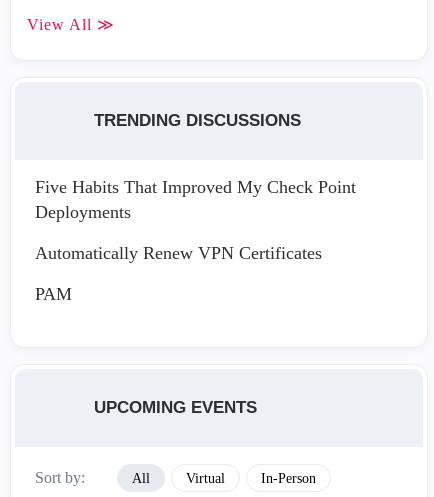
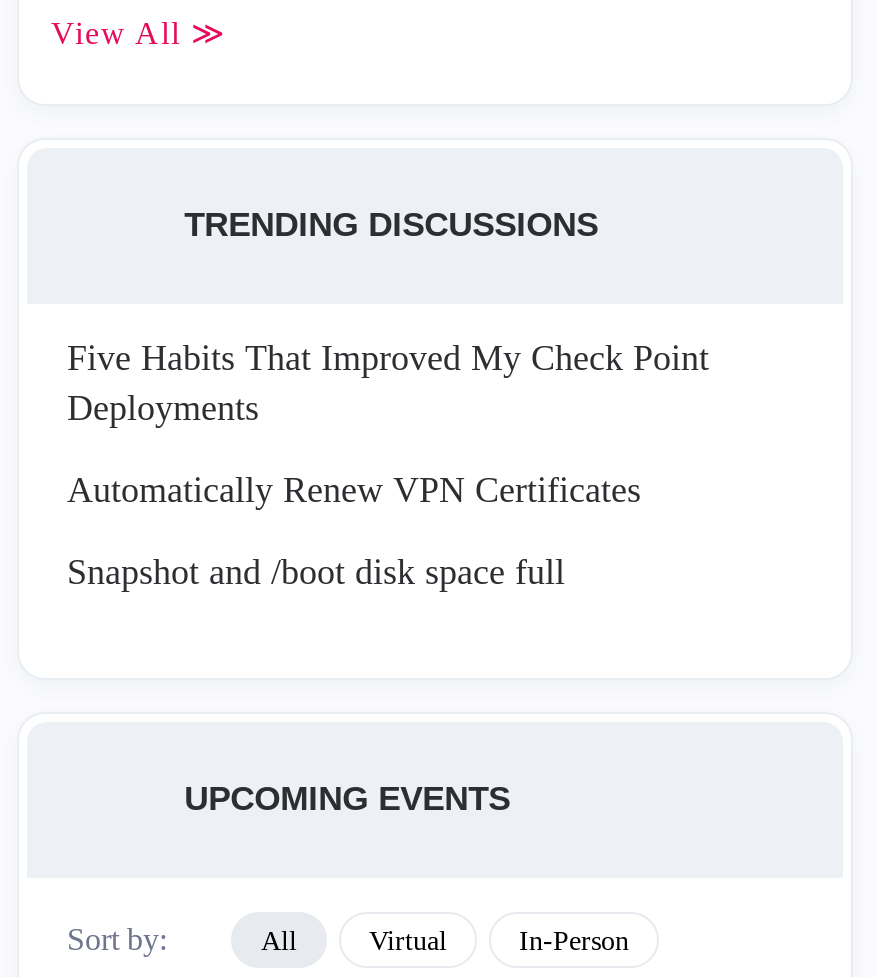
- PAM
+ Snapshot and /boot disk space full
